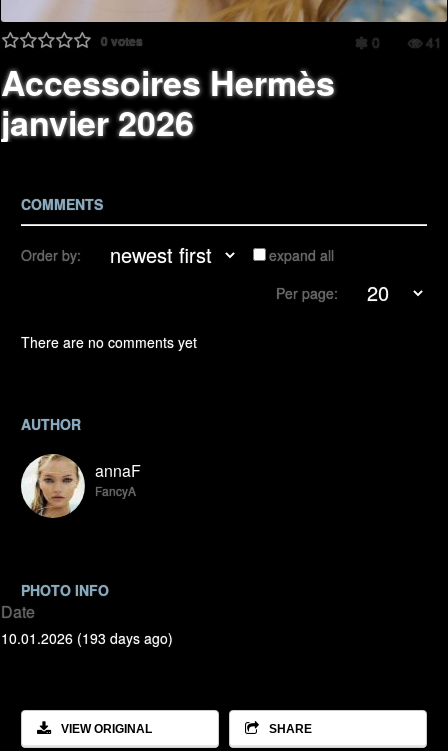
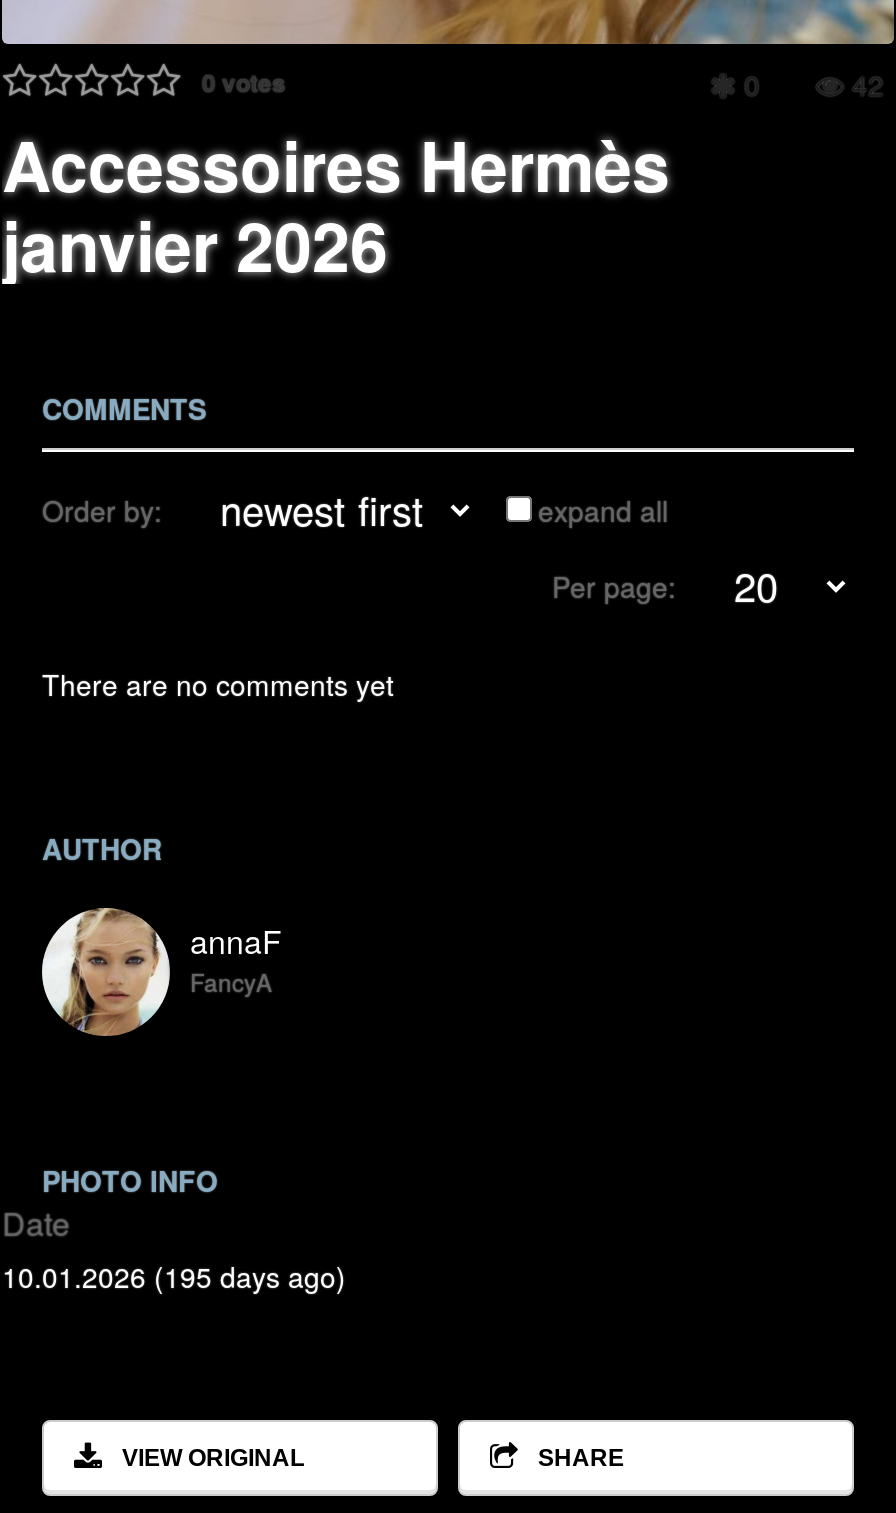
- 41
+ 42

- 10.01.2026 (193 days ago)
+ 10.01.2026 (195 days ago)
